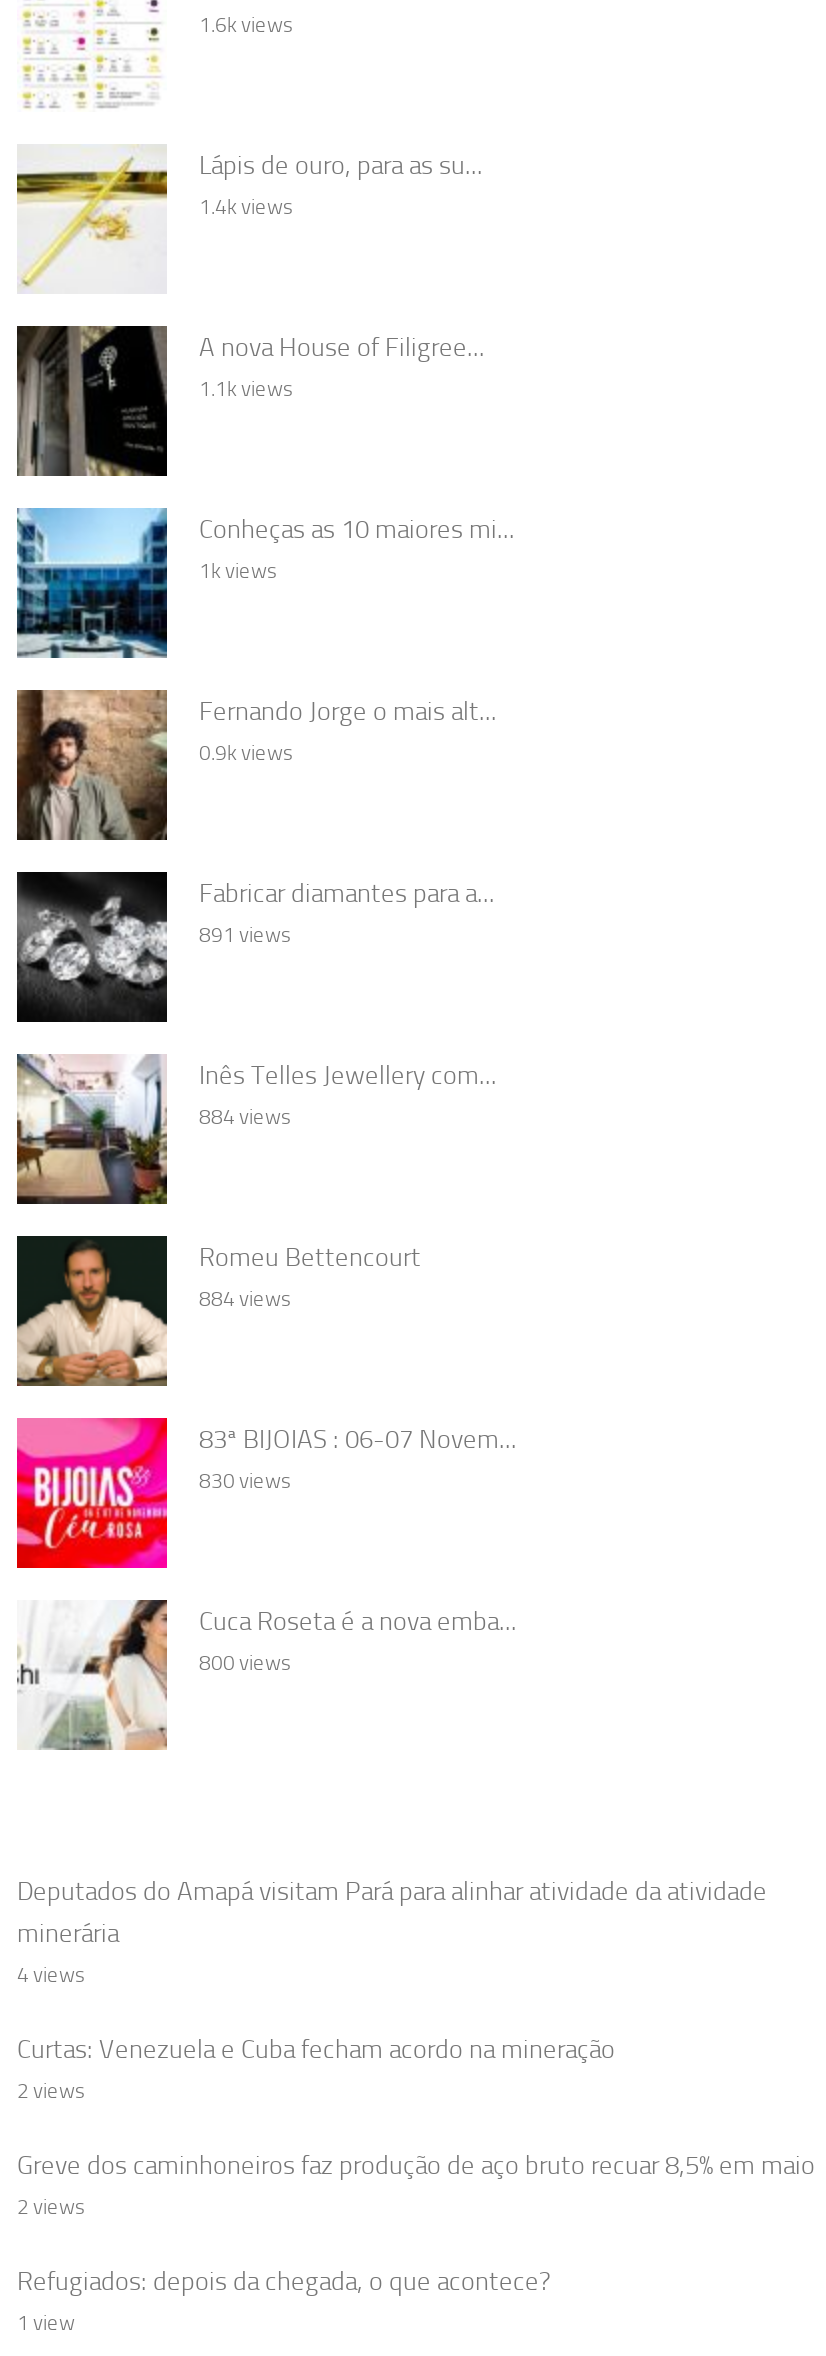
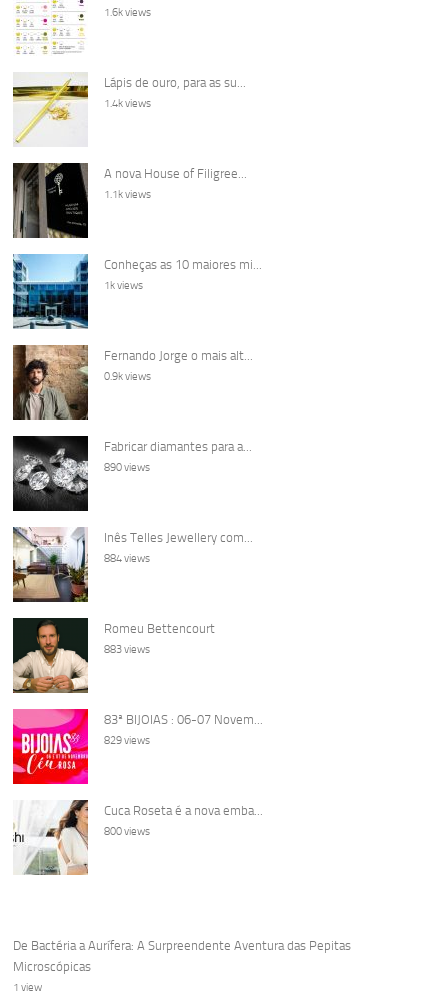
- 891 views
+ 890 views

- 884 views
+ 883 views

- 830 views
+ 829 views

- Deputados do Amapá visitam Pará para alinhar atividade da atividade
- minerária
- 4 views
- Curtas: Venezuela e Cuba fecham acordo na mineração
- 2 views
- Greve dos caminhoneiros faz produção de aço bruto recuar 8,5% em maio
- 2 views
- Refugiados: depois da chegada, o que acontece?
+ De Bactéria a Aurífera: A Surpreendente Aventura das Pepitas
+ Microscópicas
